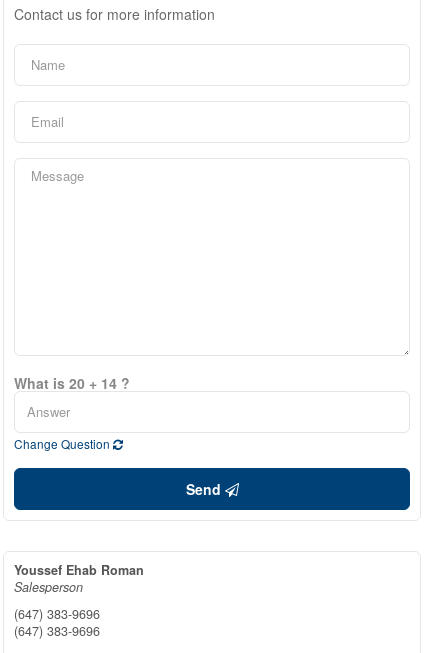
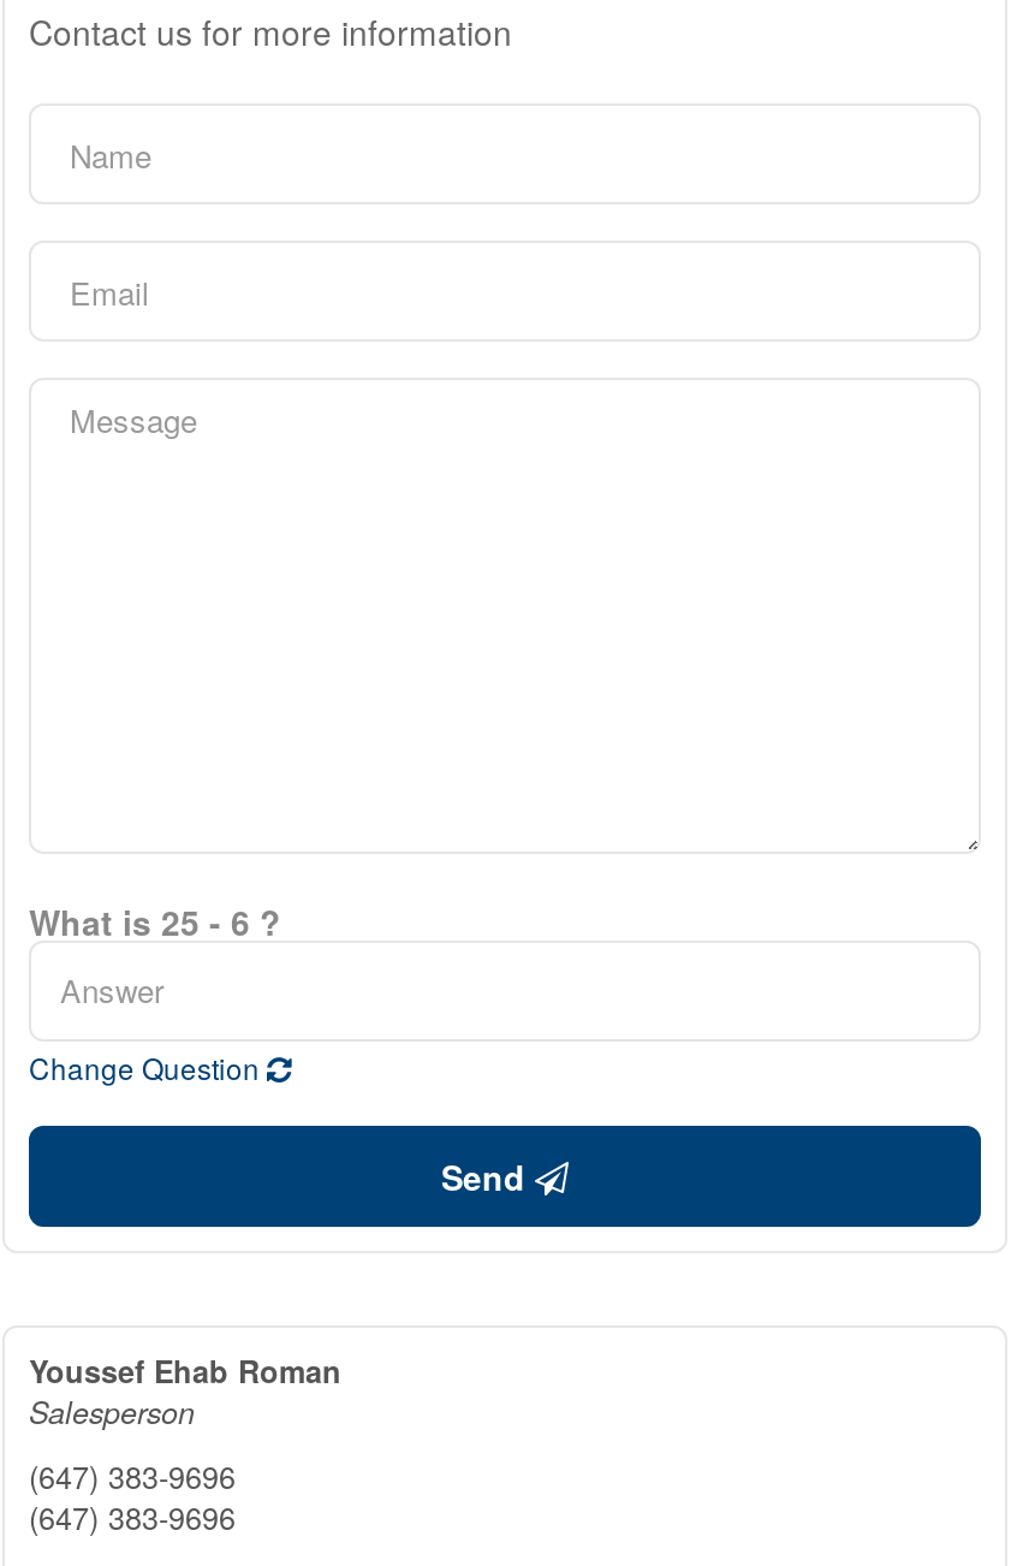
- What is 20 + 14 ?
+ What is 25 - 6 ?
